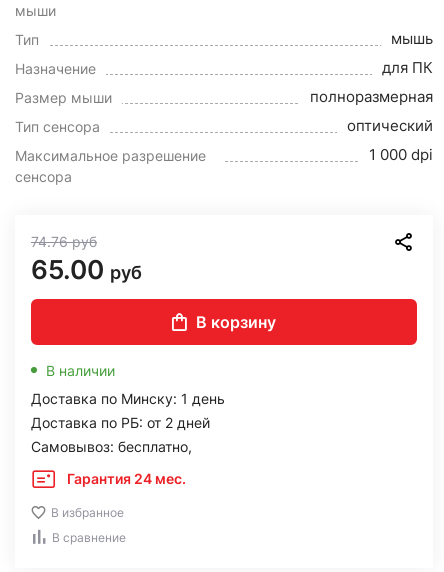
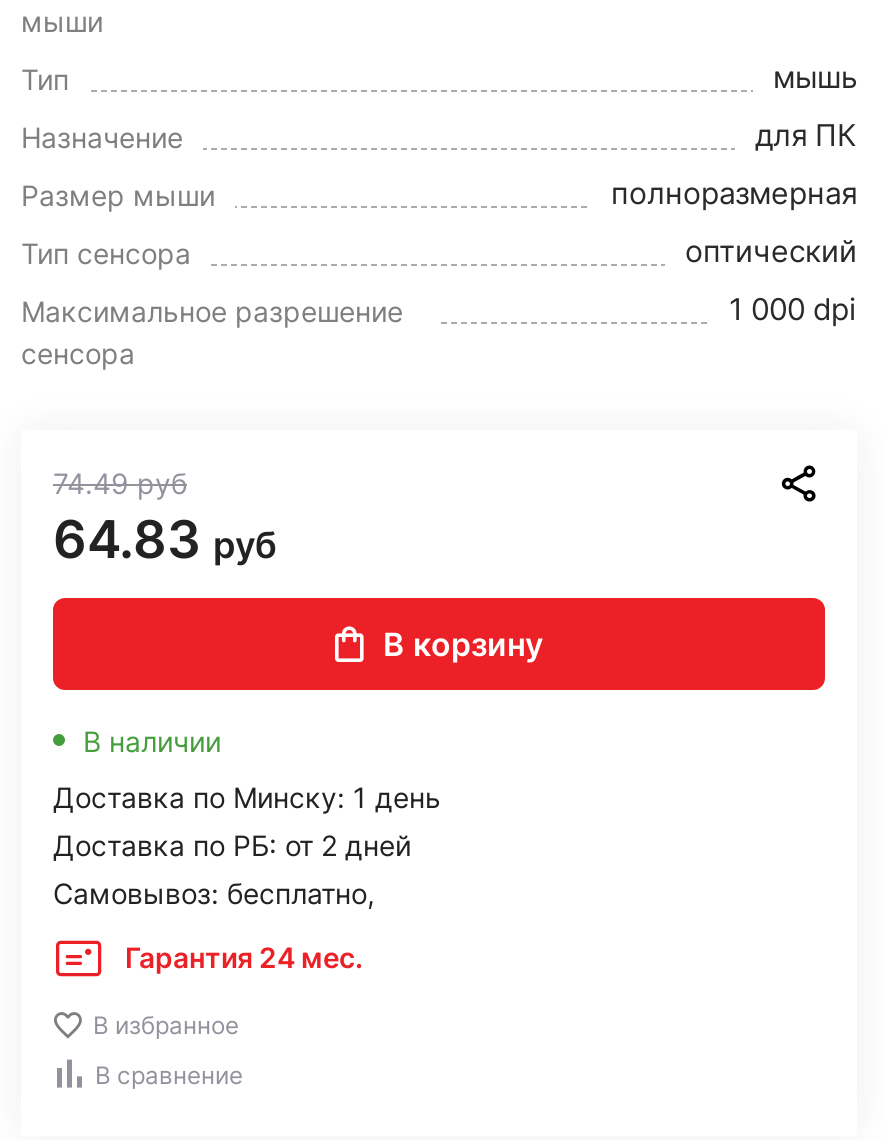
- 74.76руб
+ 74.49руб

- 65.00 руб
+ 64.83 руб
